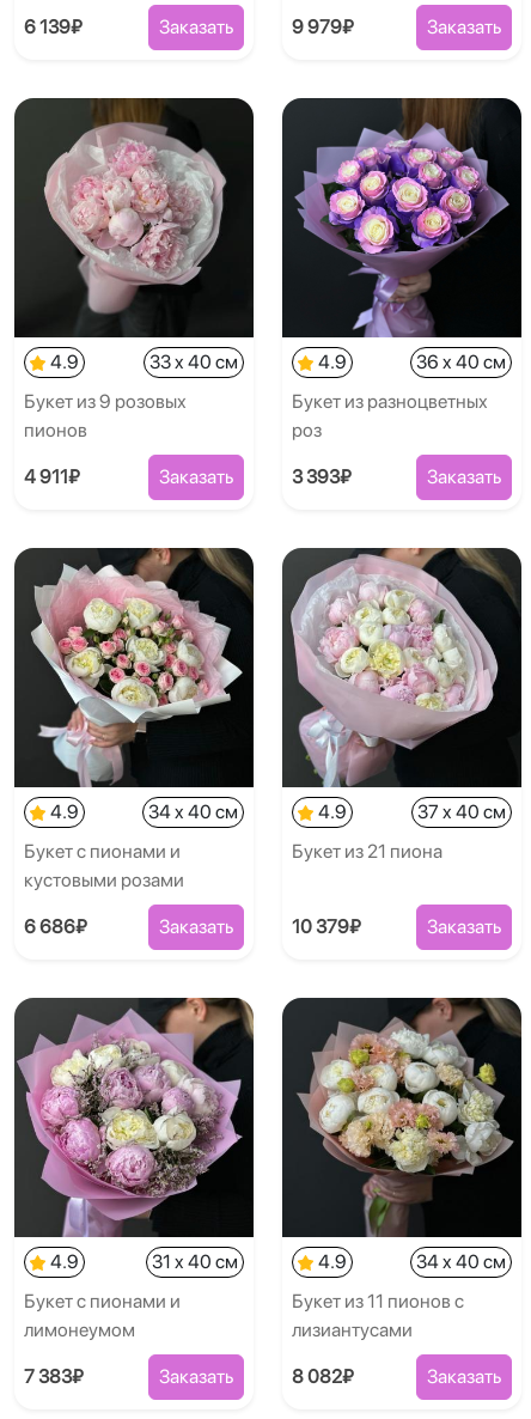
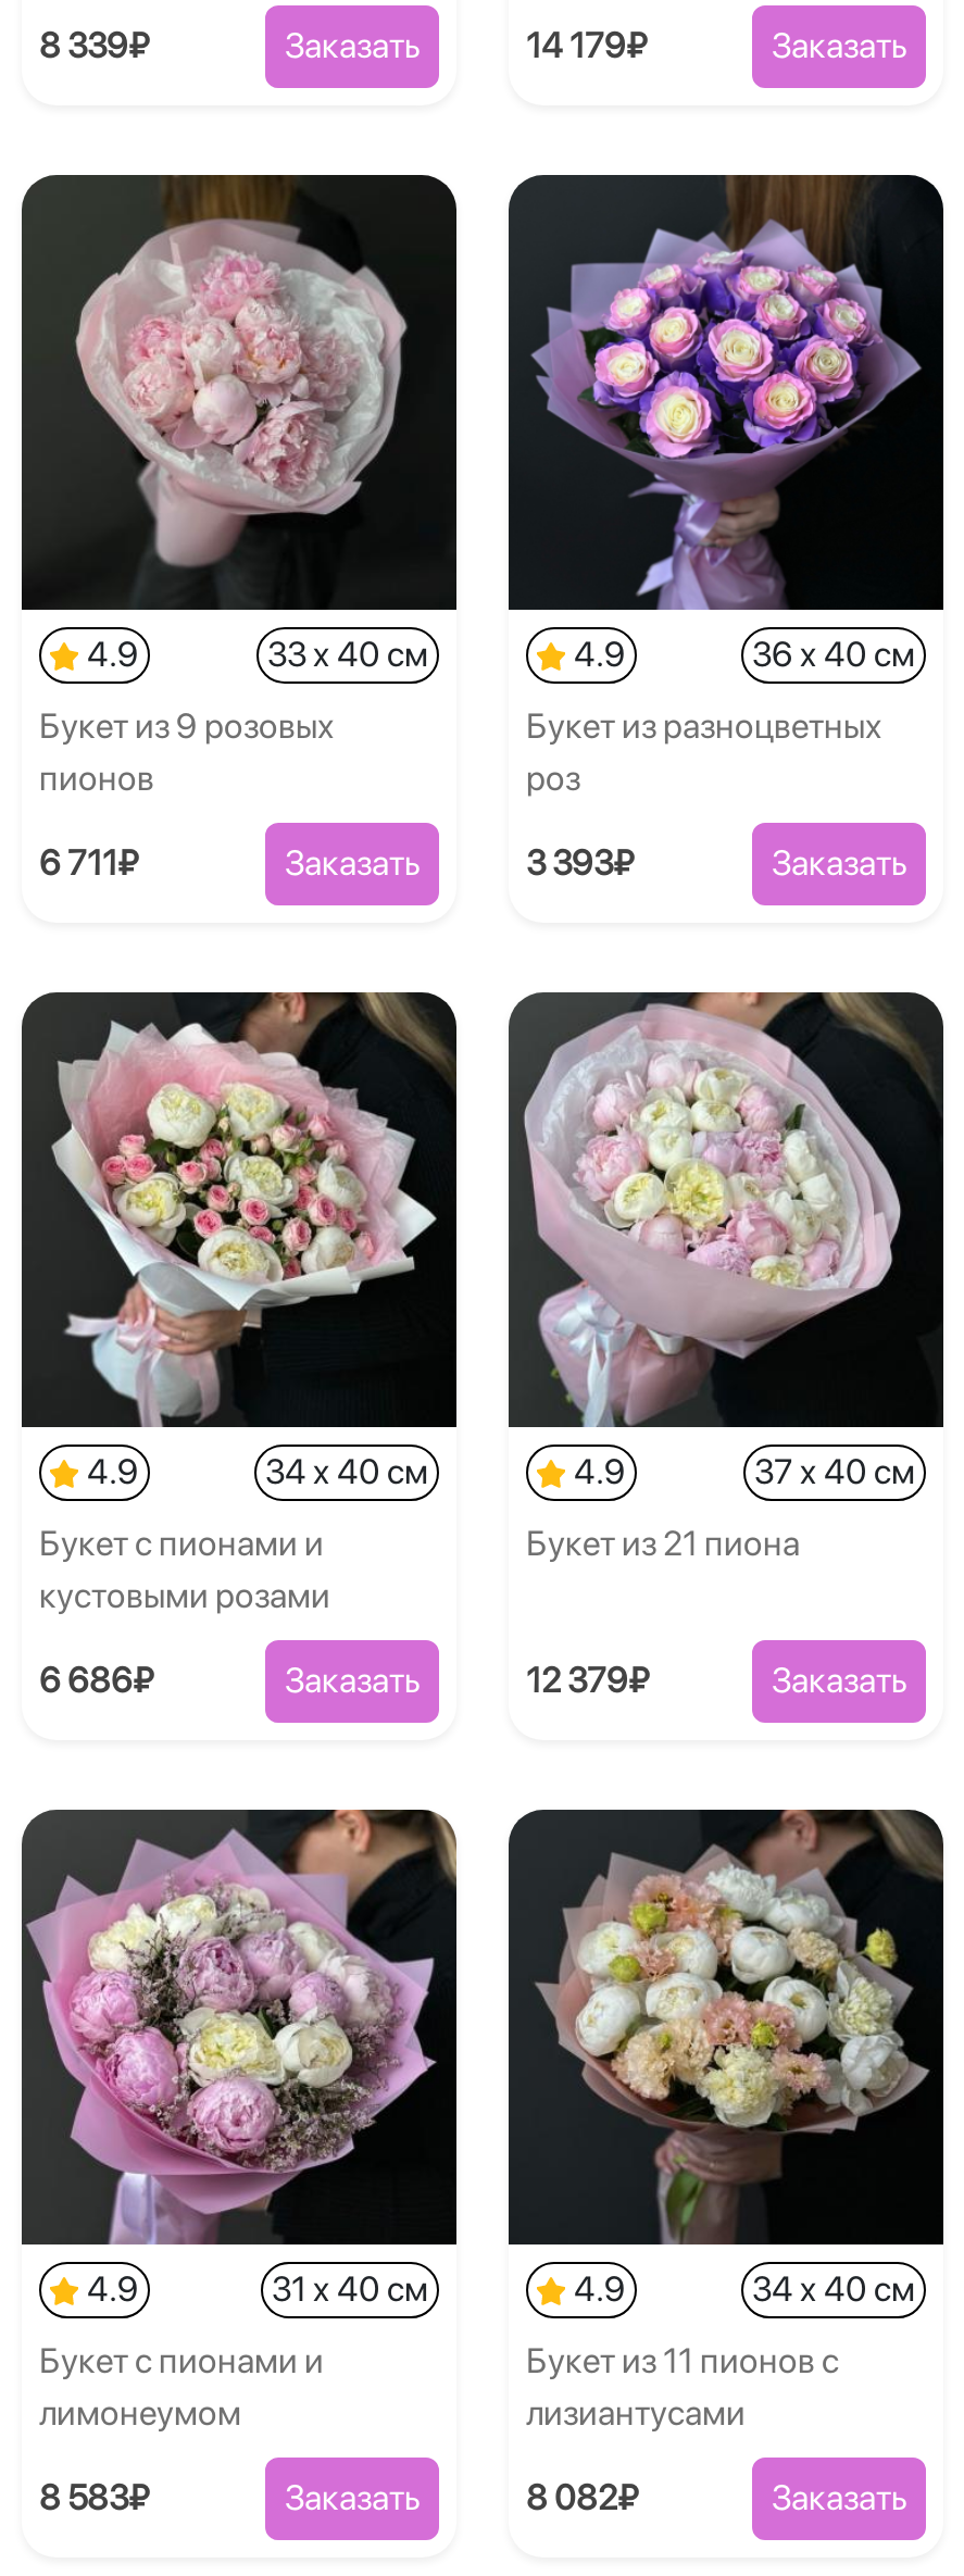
- 6 139₽
+ 8 339₽

- 9 979₽
+ 14 179₽

- 4 911₽
+ 6 711₽

- 10 379₽
+ 12 379₽

- 7 383₽
+ 8 583₽
